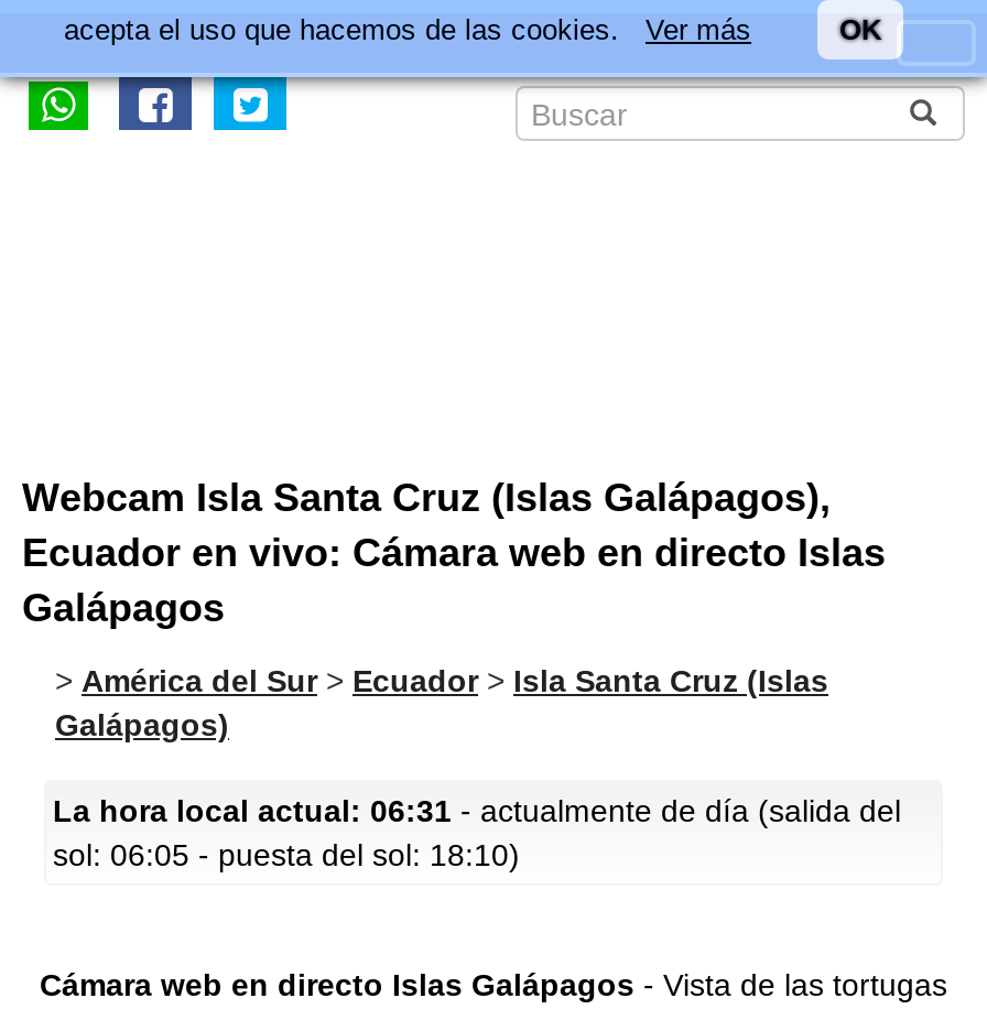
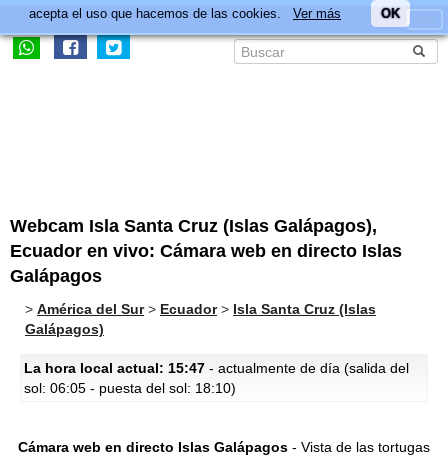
- La hora local actual: 06:31 - actualmente de día (salida del
+ La hora local actual: 15:47 - actualmente de día (salida del
